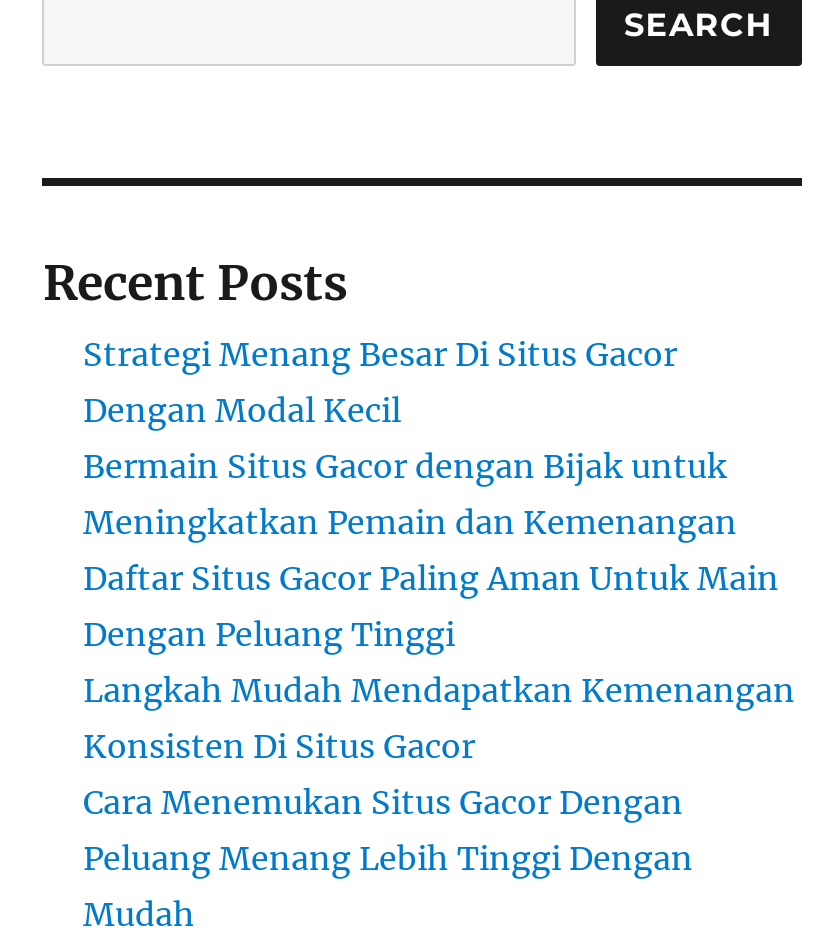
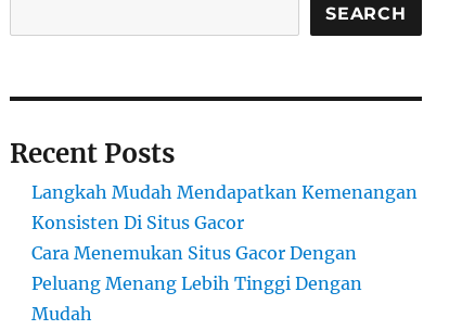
- Strategi Menang Besar Di Situs Gacor
- Dengan Modal Kecil
- Bermain Situs Gacor dengan Bijak untuk
- Meningkatkan Pemain dan Kemenangan
- Daftar Situs Gacor Paling Aman Untuk Main
- Dengan Peluang Tinggi
